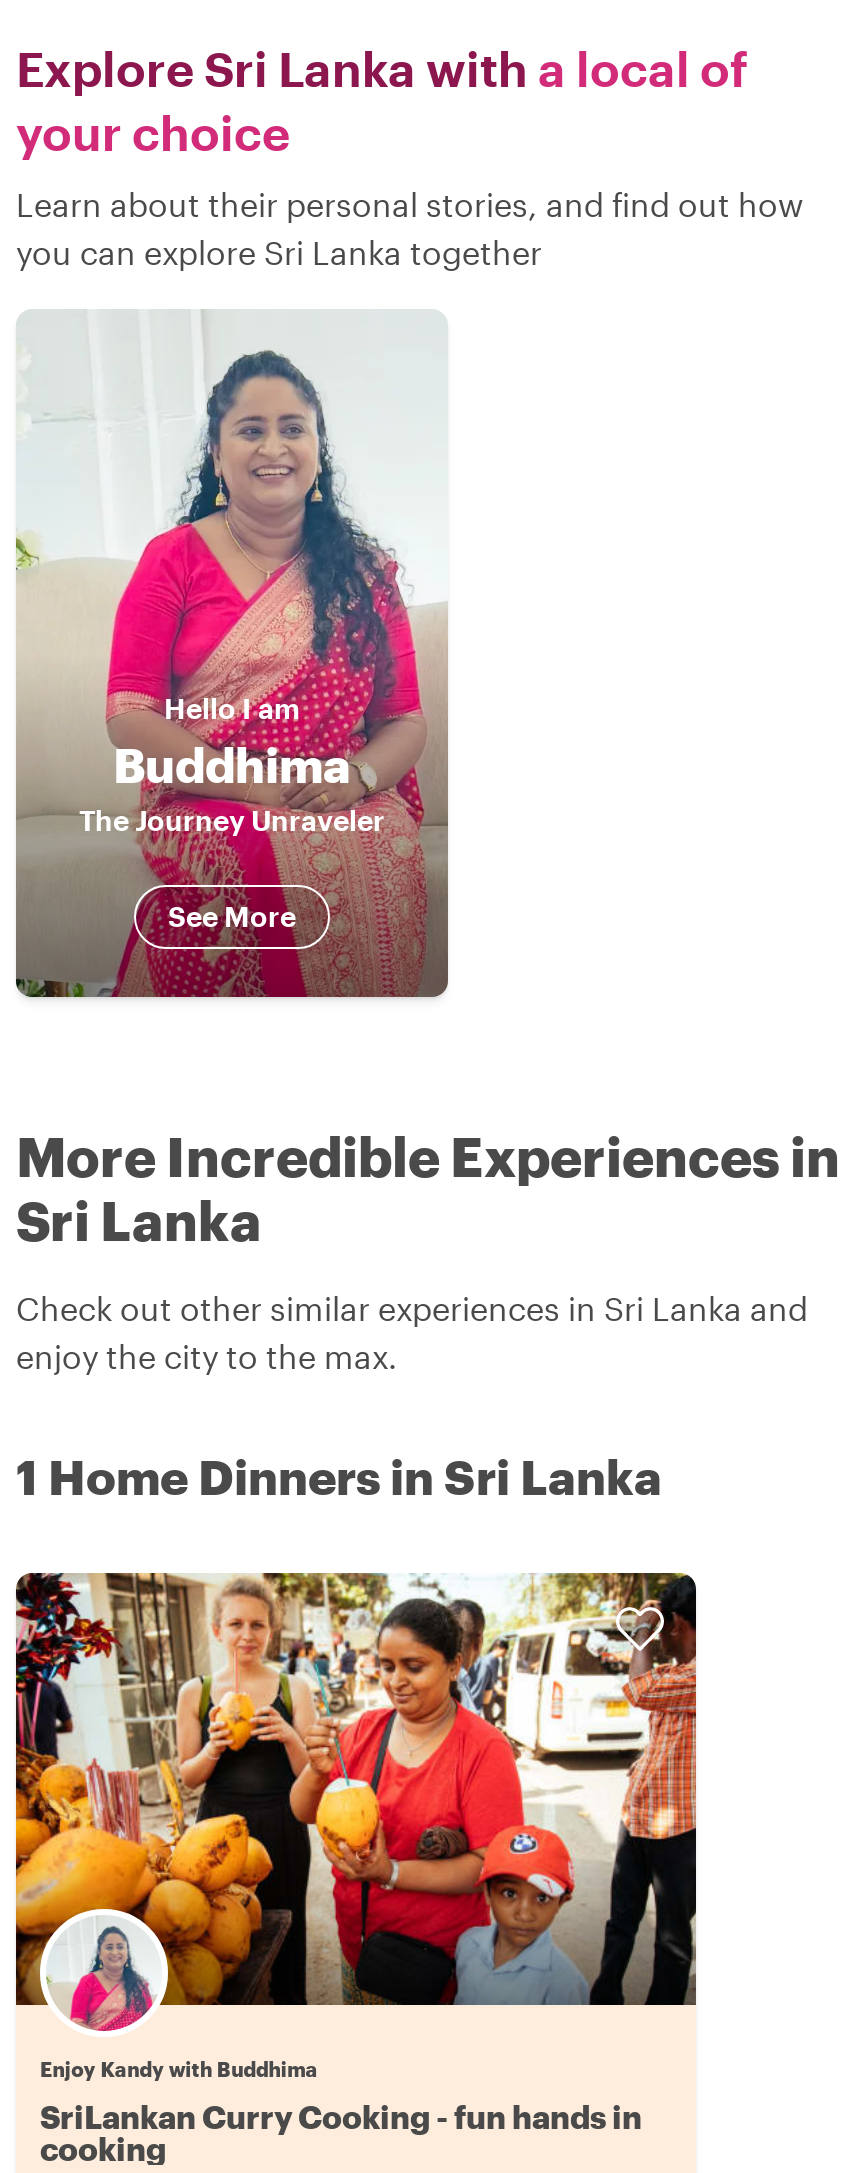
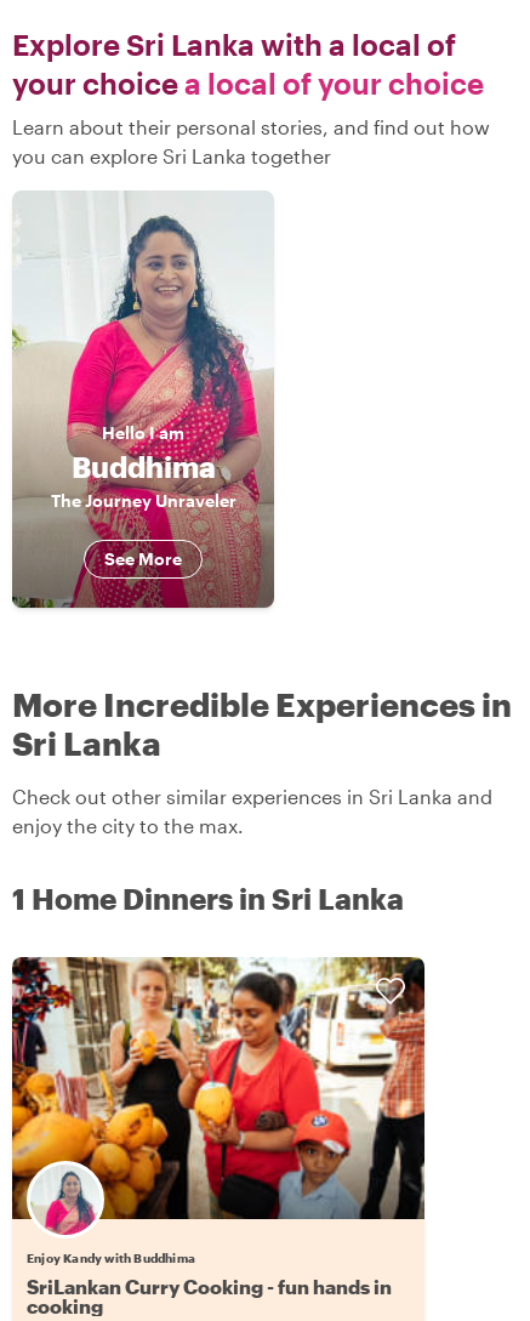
- your choice
+ your choice a local of your choice
